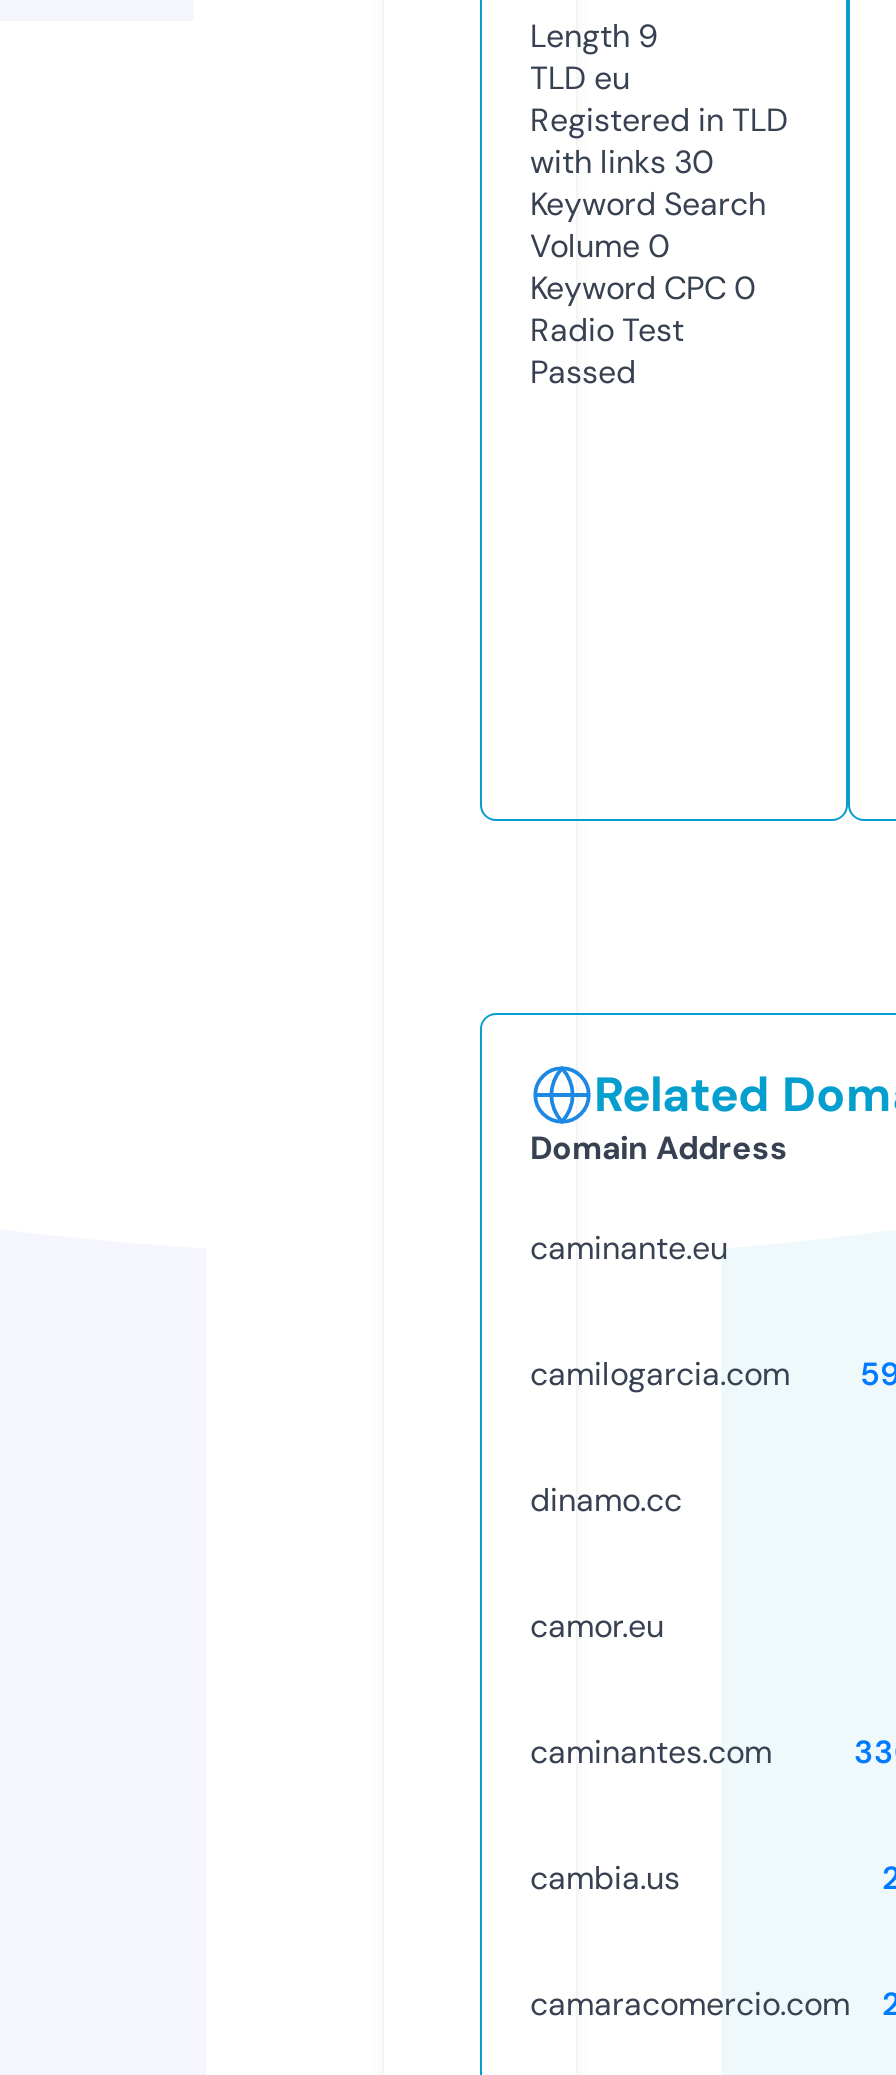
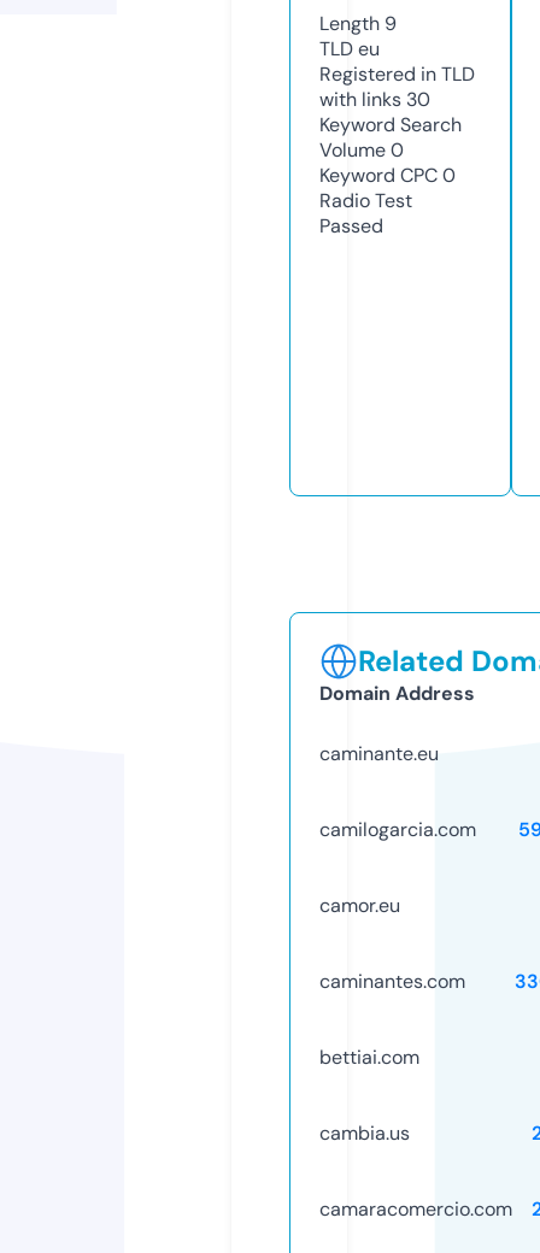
- dinamo.cc

moved up: camor.eu | caminantes.com

+ bettiai.com
